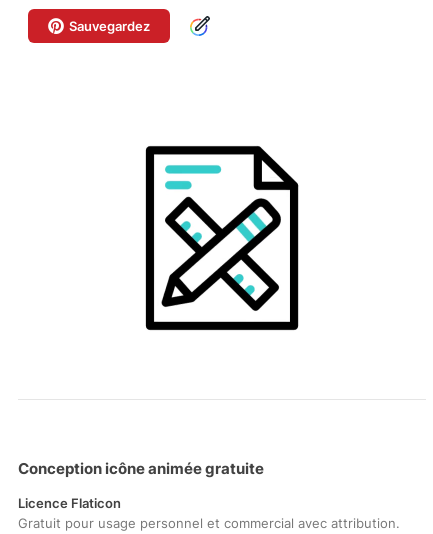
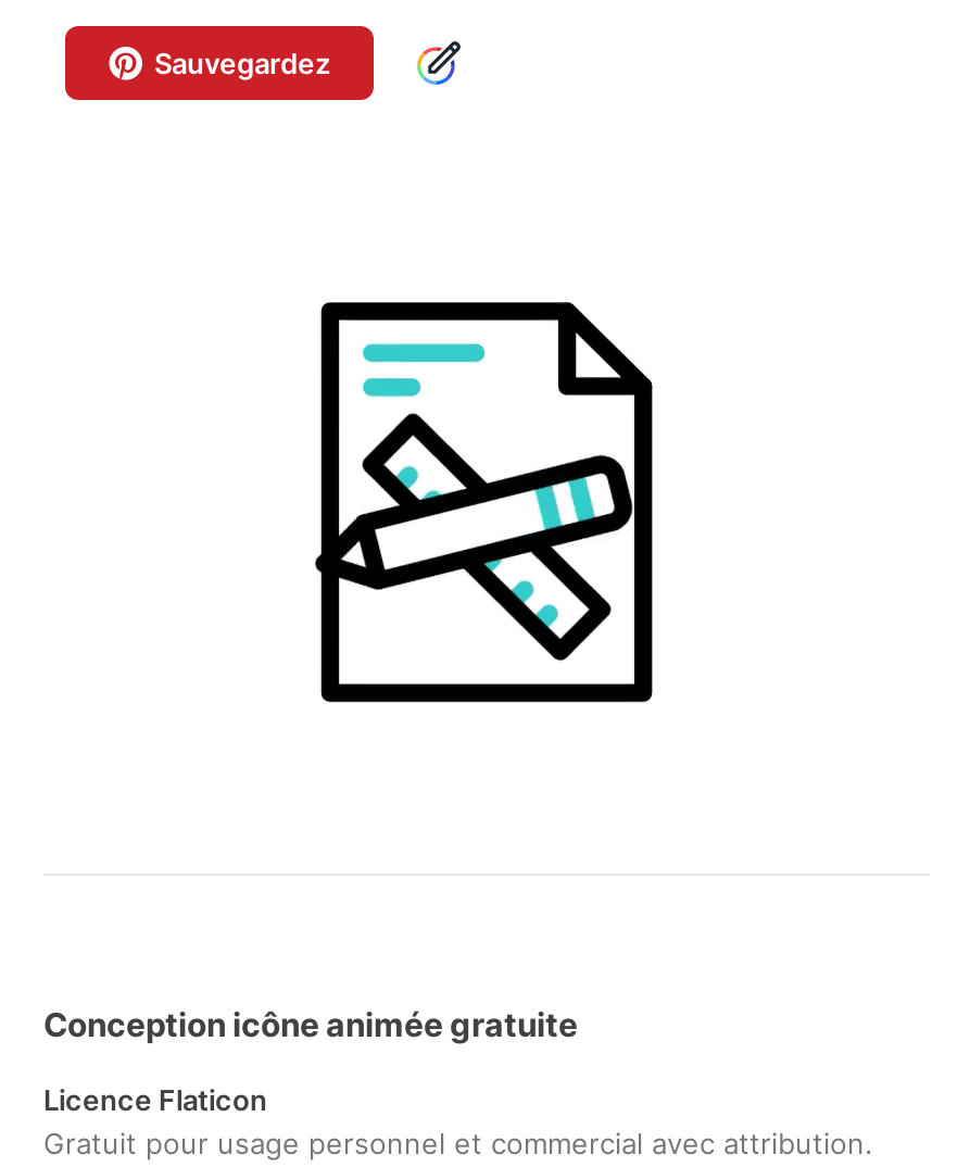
- [image]
+ [image]
